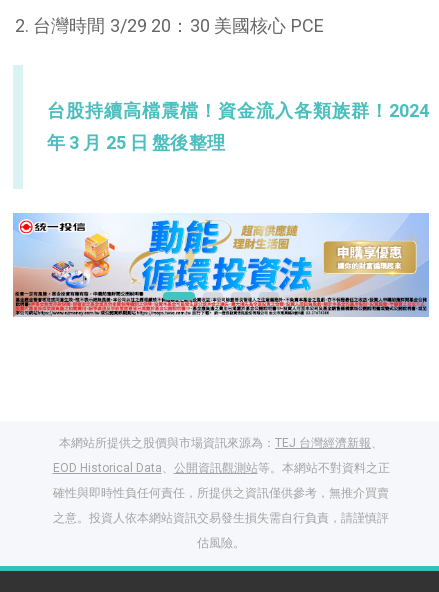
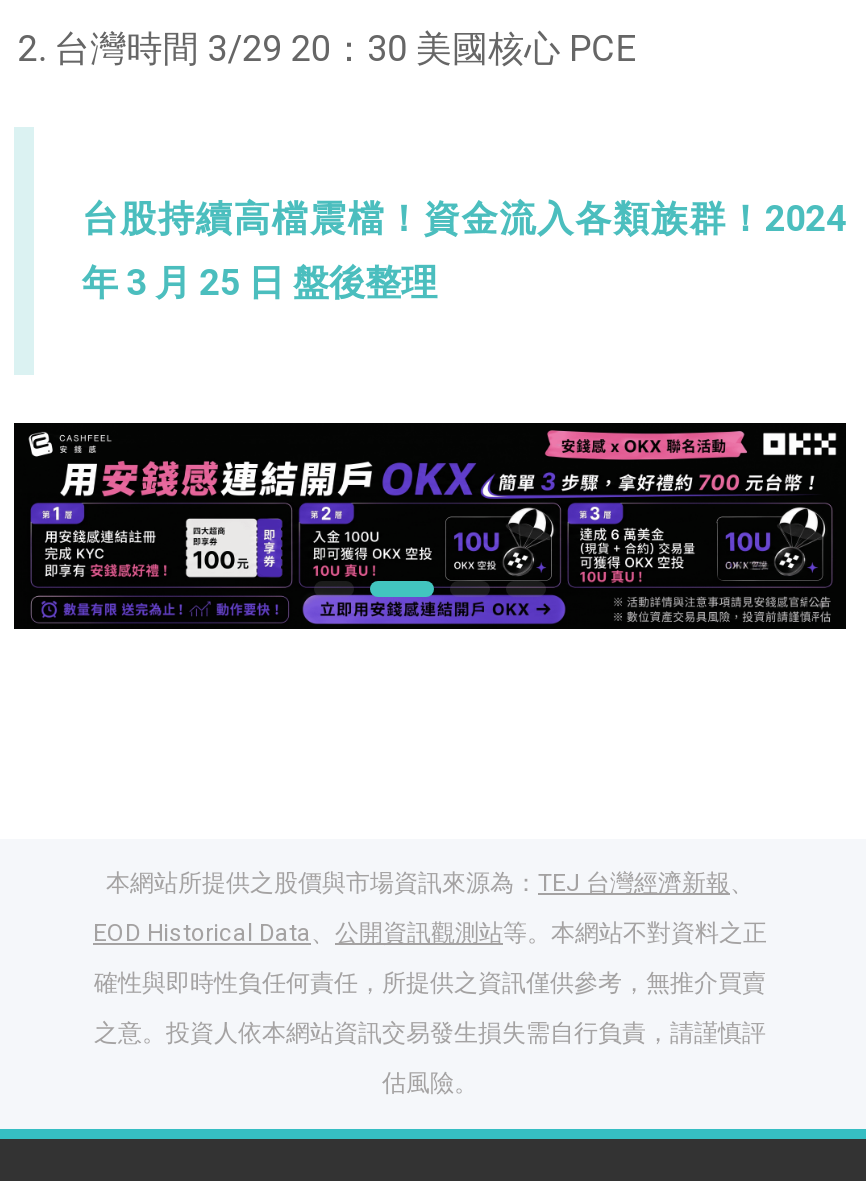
- [image]
+ [image]
